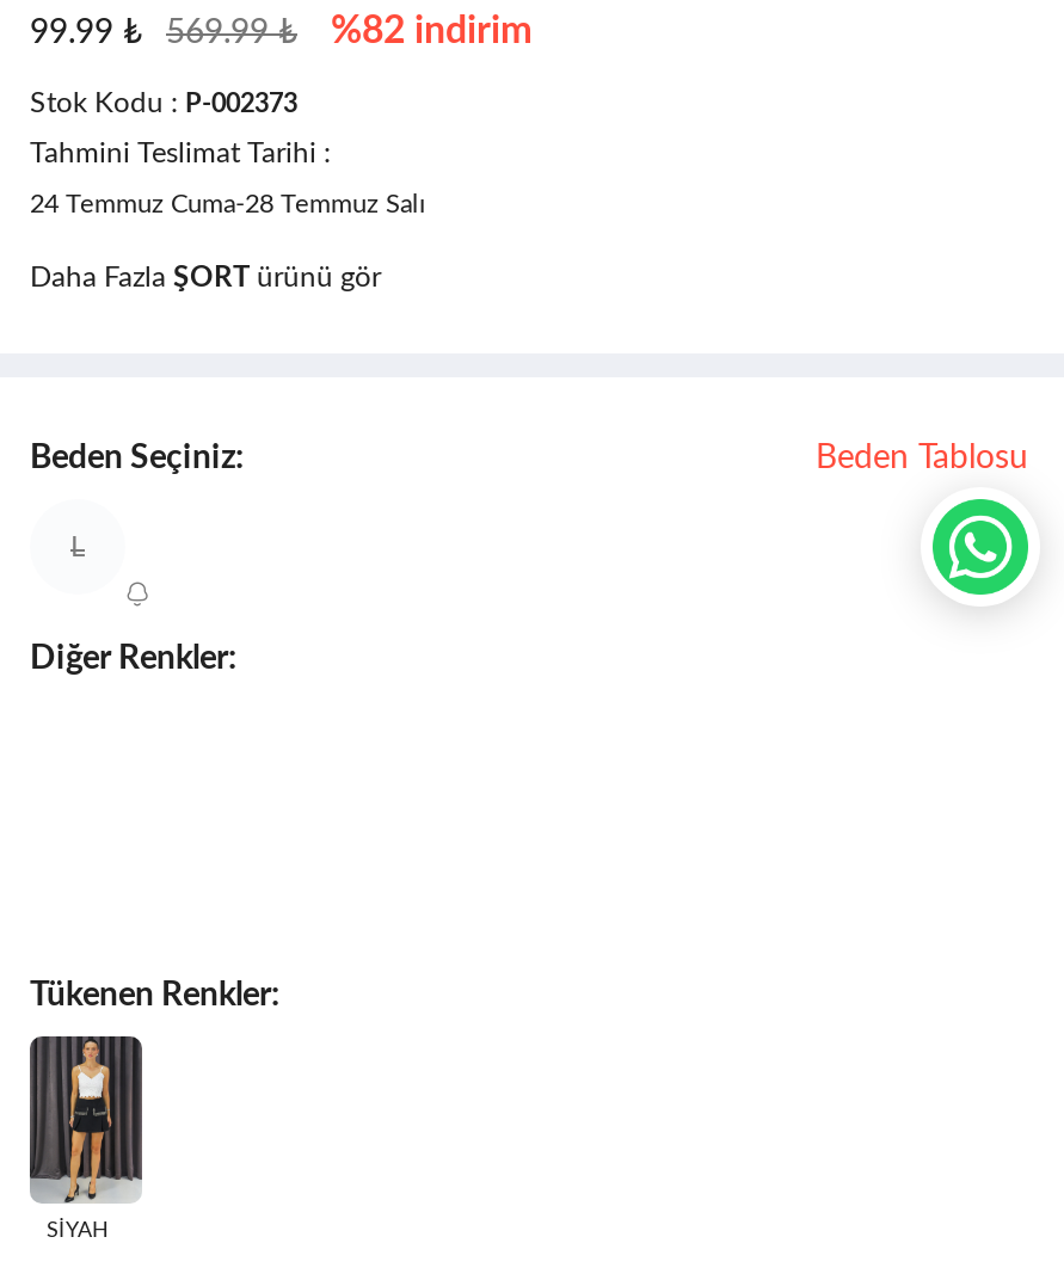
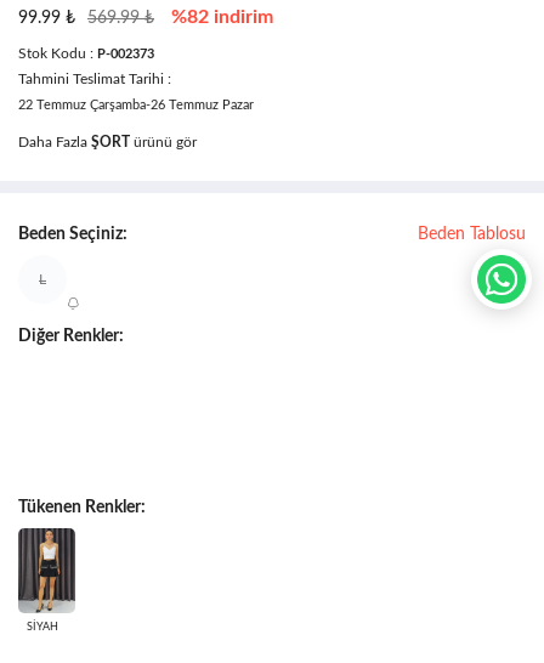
- 24 Temmuz Cuma-28 Temmuz Salı
+ 22 Temmuz Çarşamba-26 Temmuz Pazar
